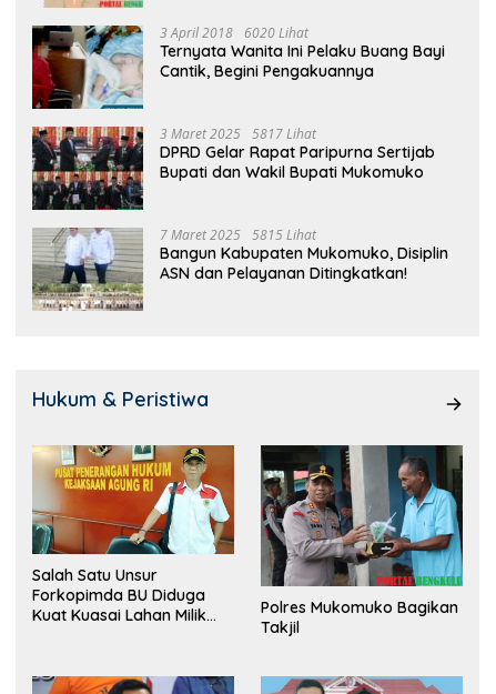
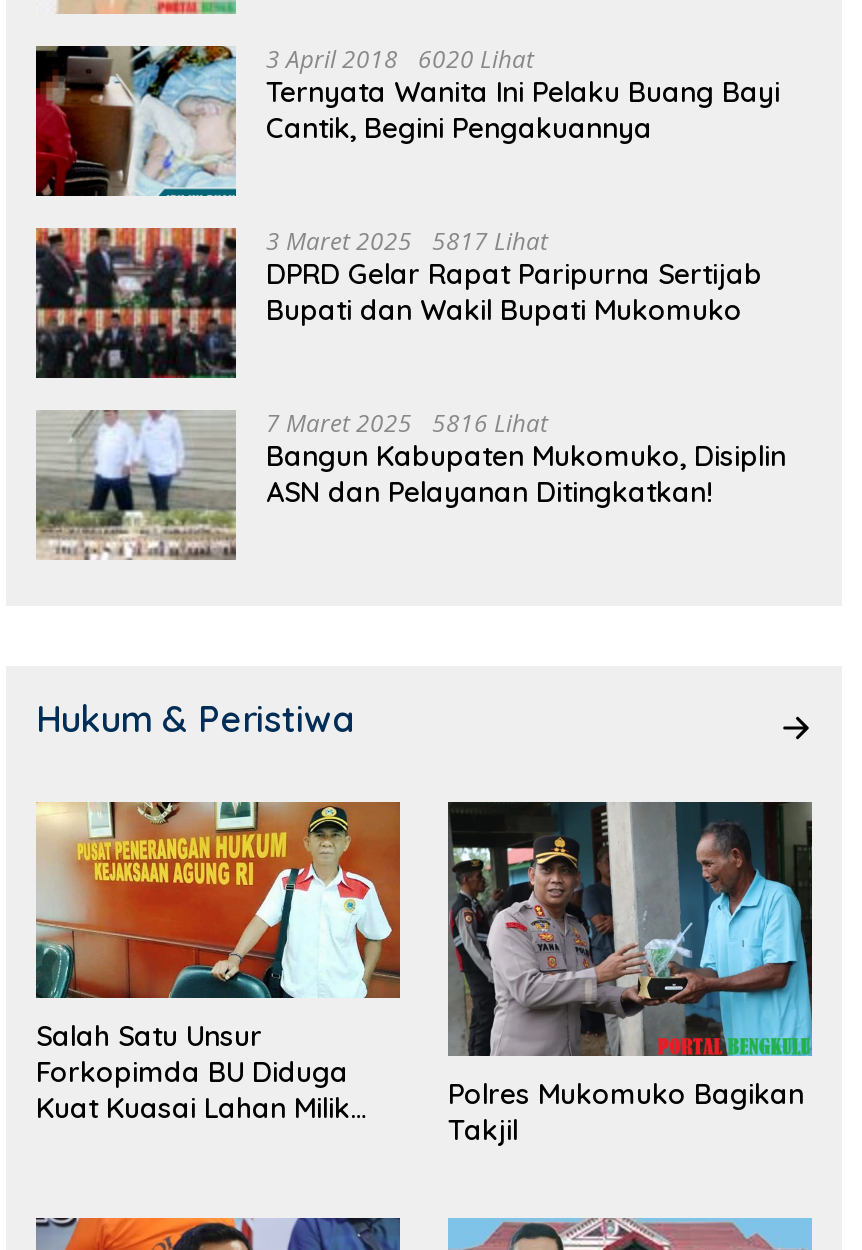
- 7 Maret 2025 5815 Lihat
+ 7 Maret 2025 5816 Lihat
